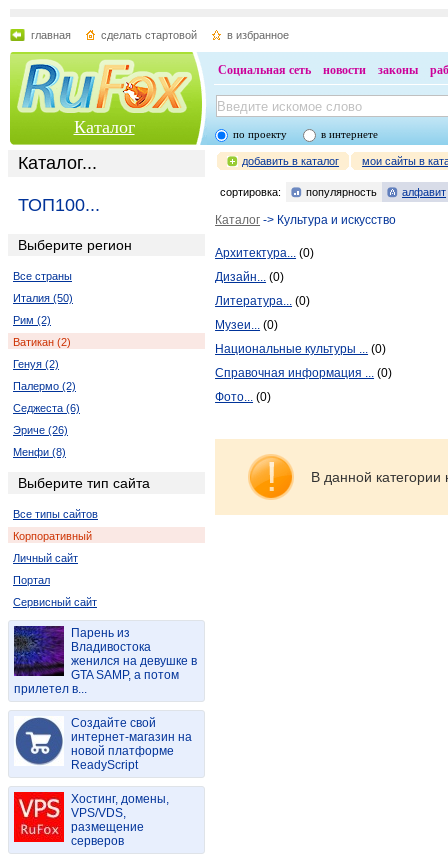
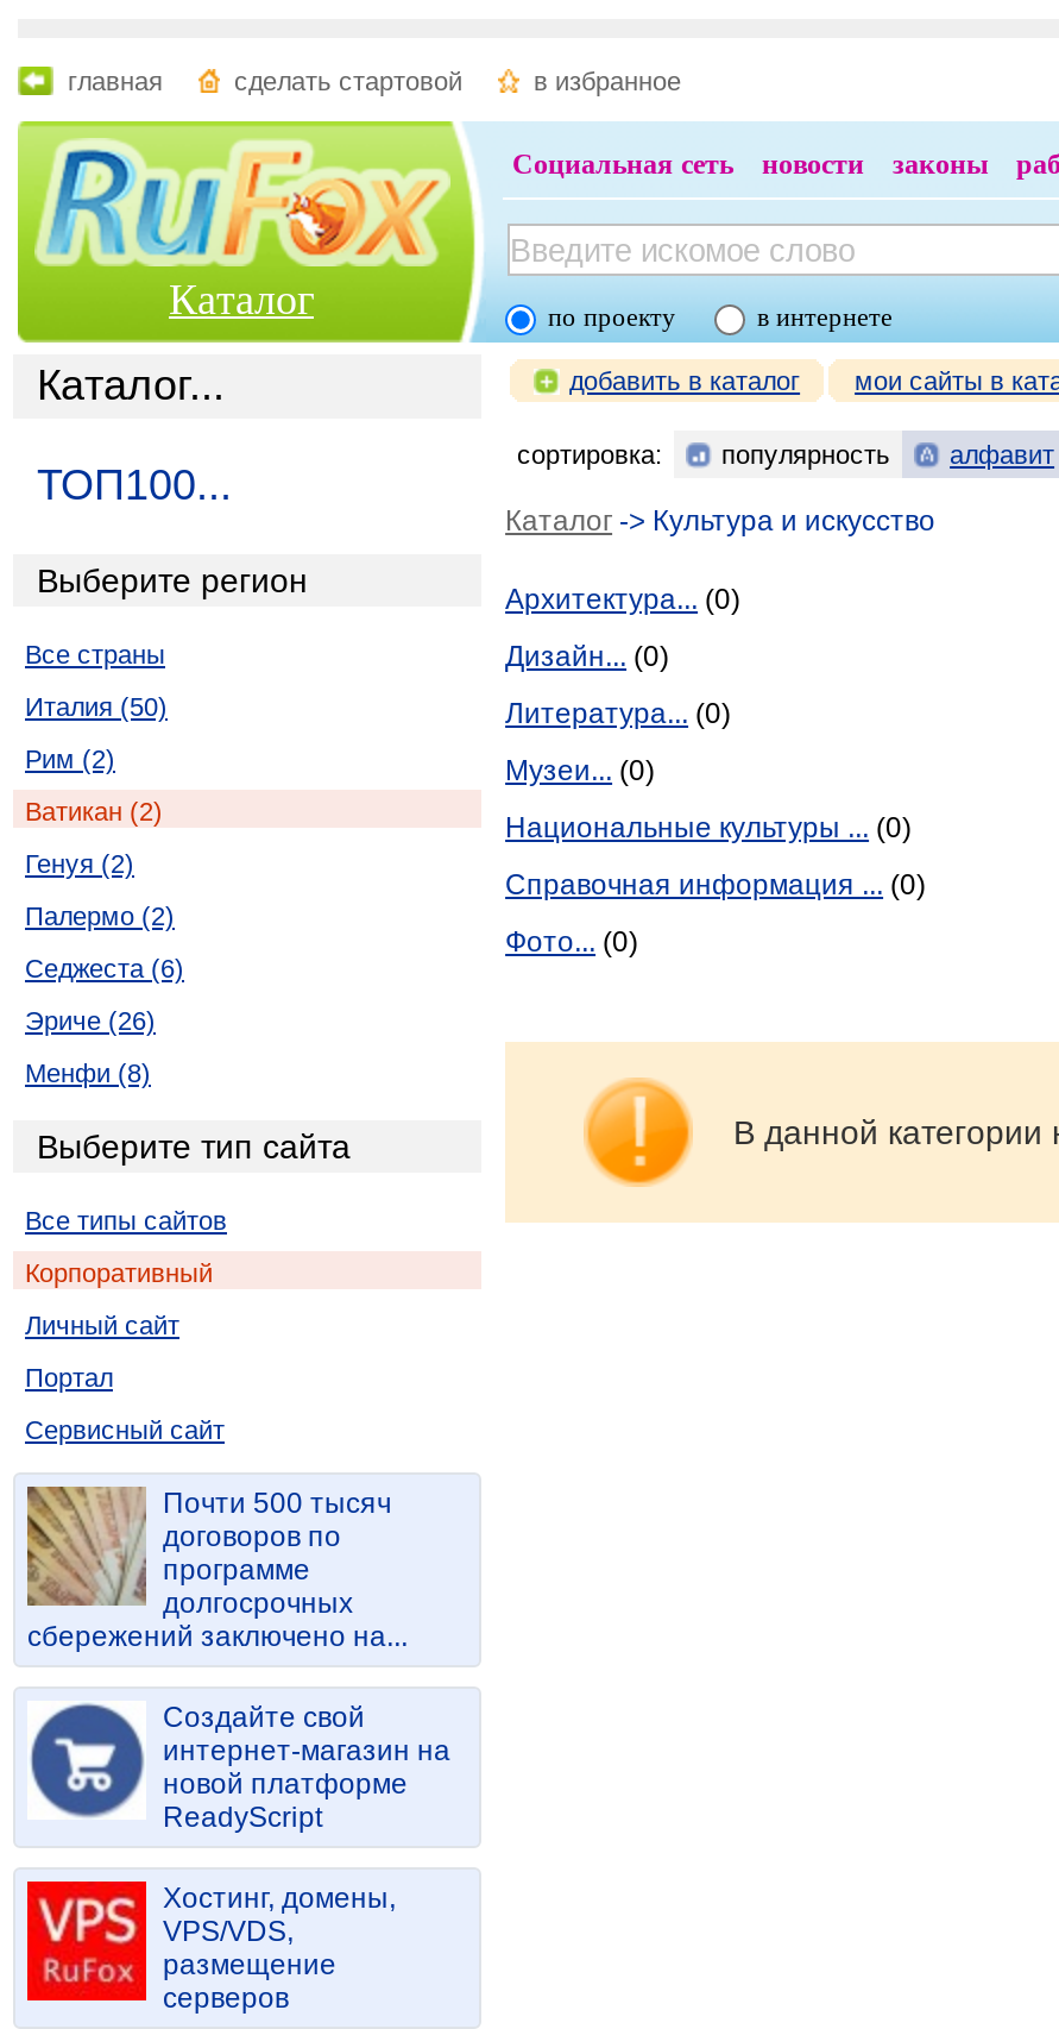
- [image]
- Парень из
- Владивостока
- женился на девушке в
- GTA SAMP, а потом
- прилетел в...
+ [image]
+ Почти 500 тысяч
+ договоров по
+ программе
+ долгосрочных
+ сбережений заключено на...
